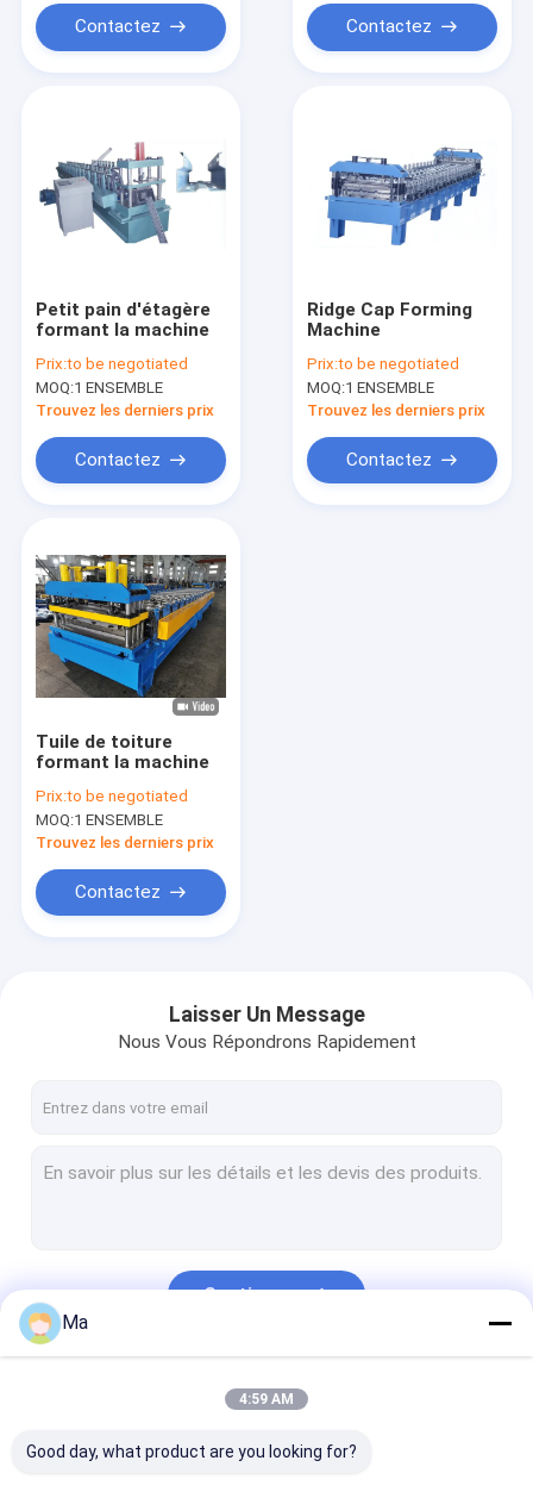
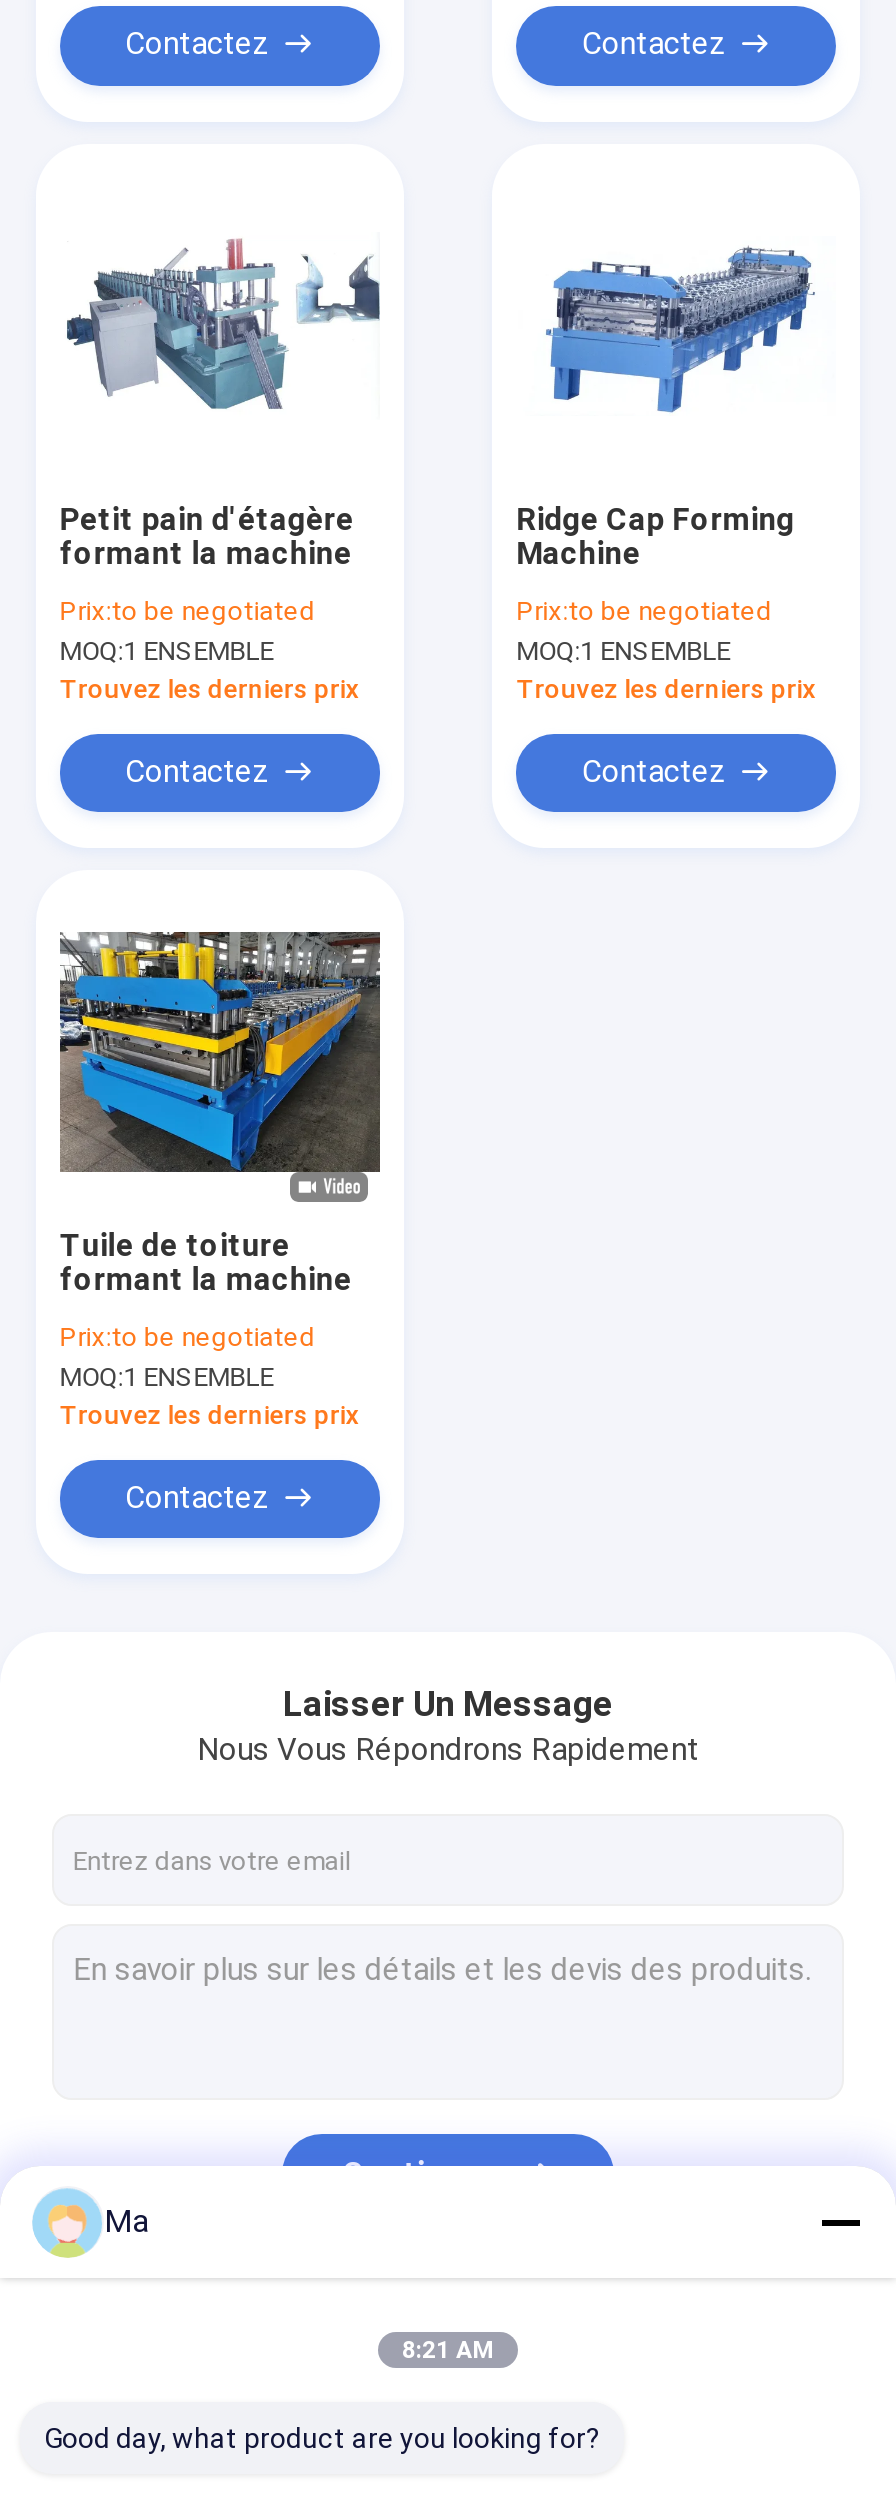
- 4:59 AM
+ 8:21 AM
